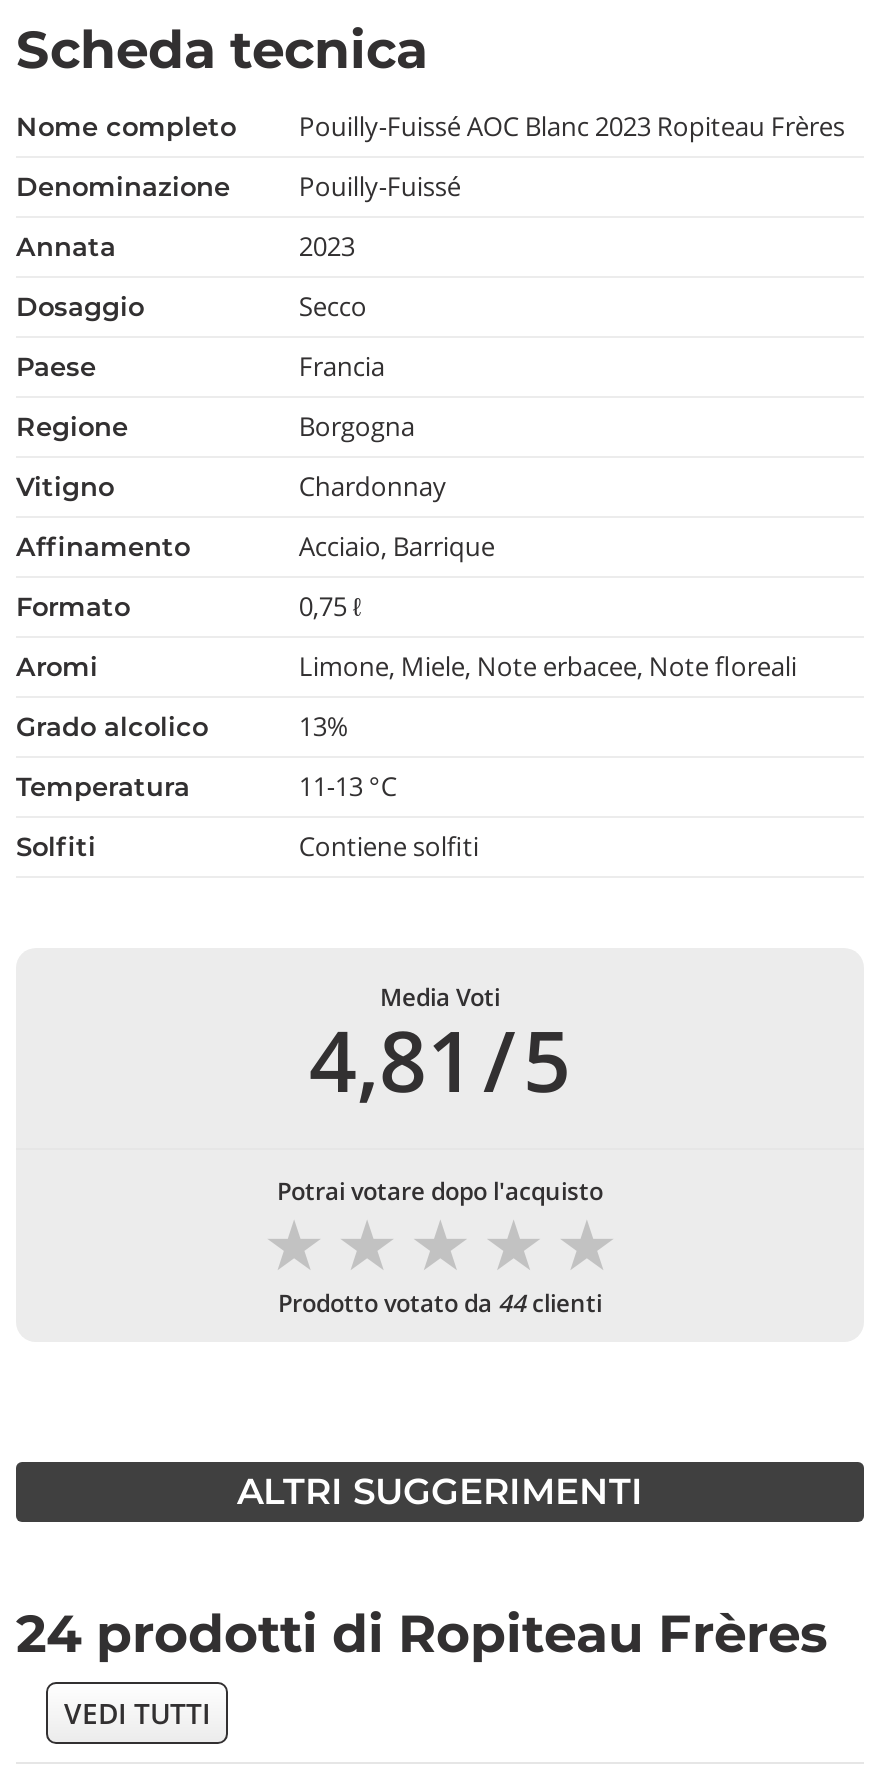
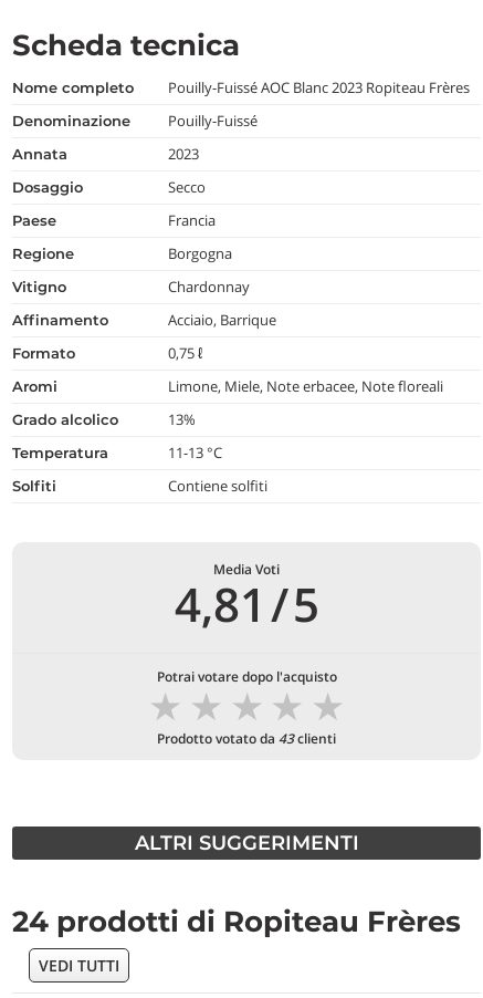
- Prodotto votato da 44 clienti
+ Prodotto votato da 43 clienti
